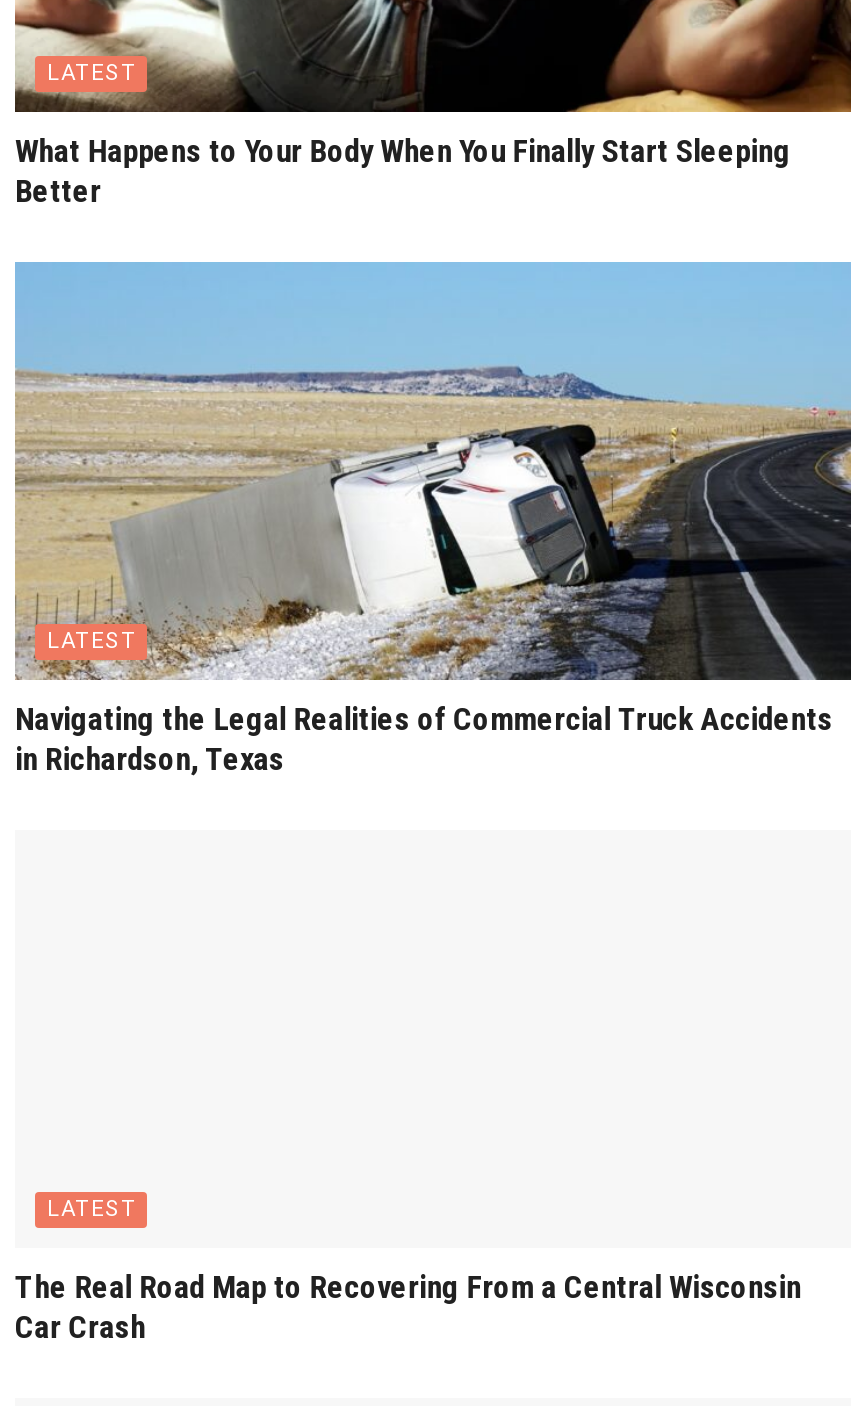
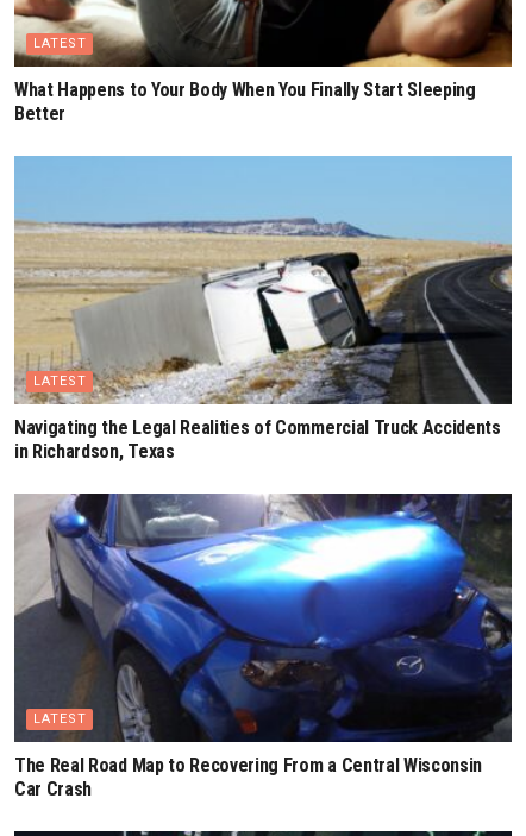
+ [image]
